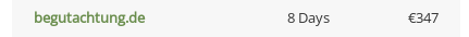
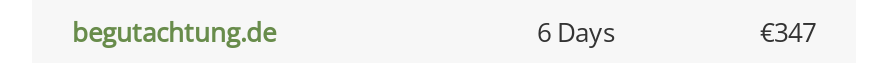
- 8 Days
+ 6 Days
